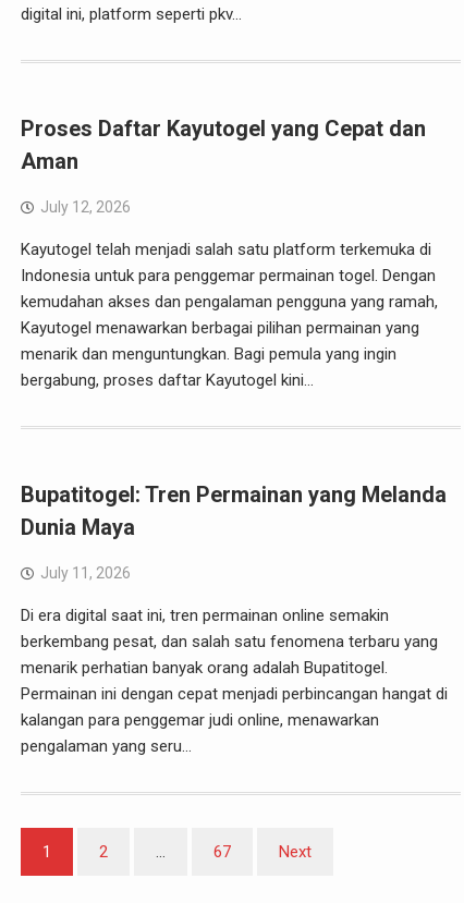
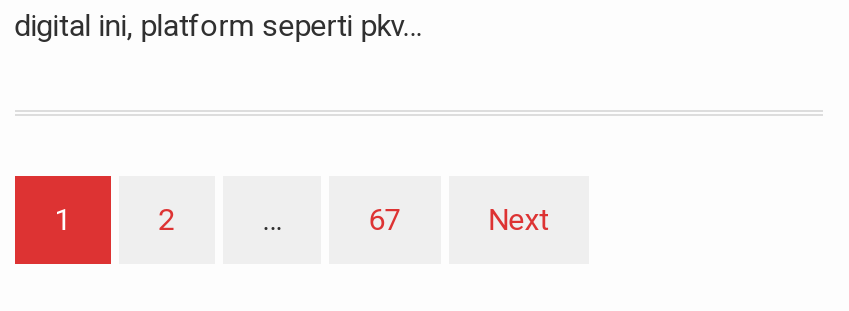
- Proses Daftar Kayutogel yang Cepat dan
- Aman
- July 12, 2026
- Kayutogel telah menjadi salah satu platform terkemuka di
- Indonesia untuk para penggemar permainan togel. Dengan
- kemudahan akses dan pengalaman pengguna yang ramah,
- Kayutogel menawarkan berbagai pilihan permainan yang
- menarik dan menguntungkan. Bagi pemula yang ingin
- bergabung, proses daftar Kayutogel kini…

- Bupatitogel: Tren Permainan yang Melanda
- Dunia Maya
- July 11, 2026
- Di era digital saat ini, tren permainan online semakin
- berkembang pesat, dan salah satu fenomena terbaru yang
- menarik perhatian banyak orang adalah Bupatitogel.
- Permainan ini dengan cepat menjadi perbincangan hangat di
- kalangan para penggemar judi online, menawarkan
- pengalaman yang seru…
